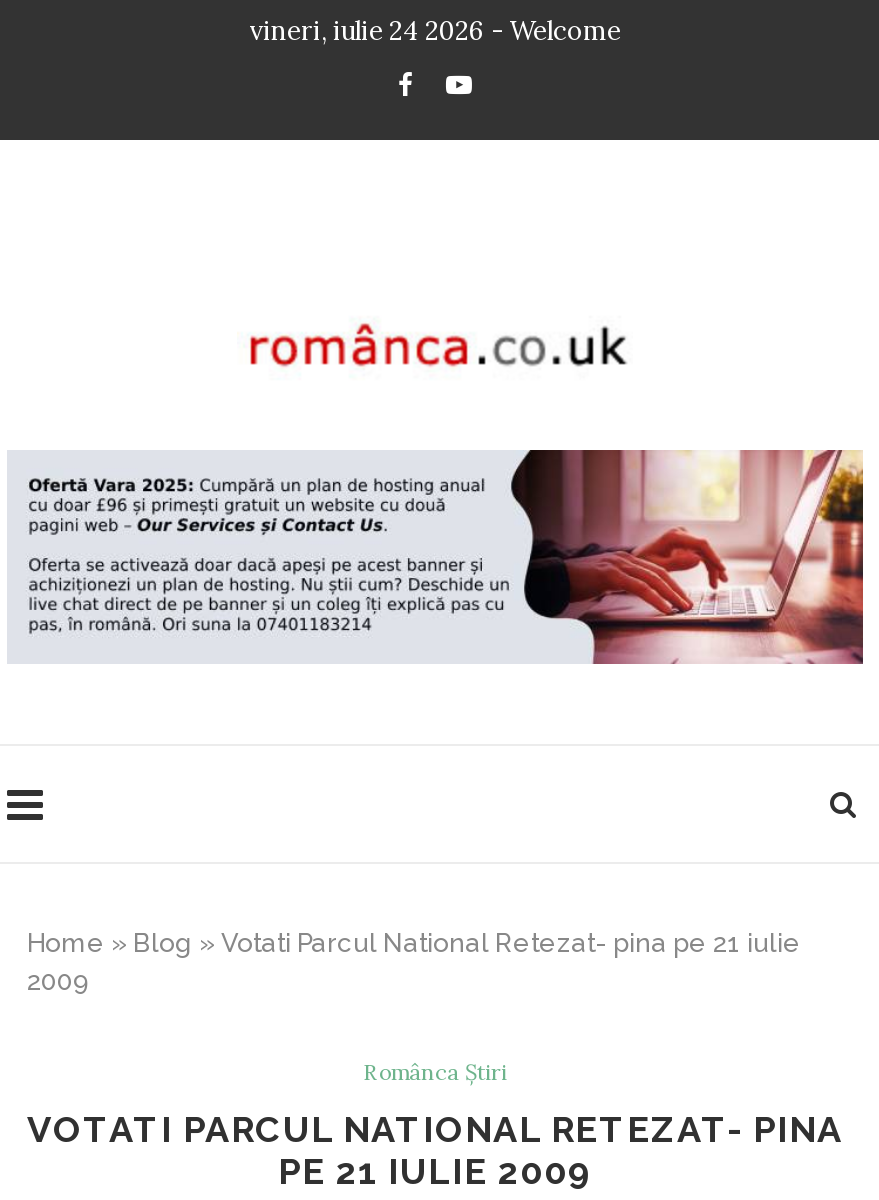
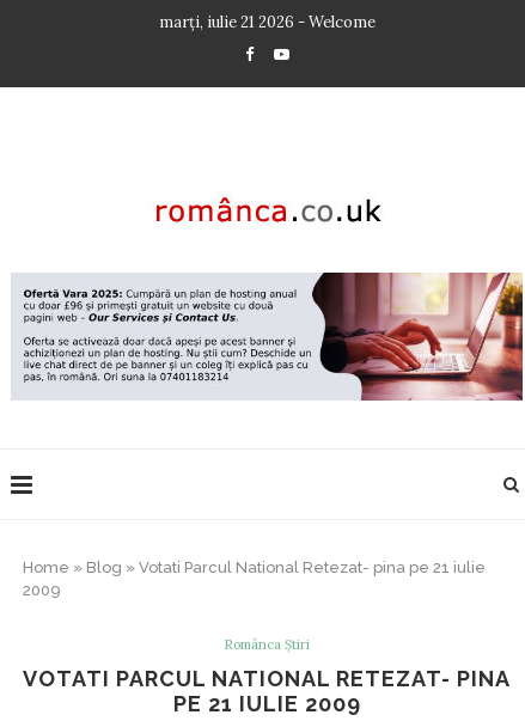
- vineri, iulie 24 2026 - Welcome
+ marți, iulie 21 2026 - Welcome
